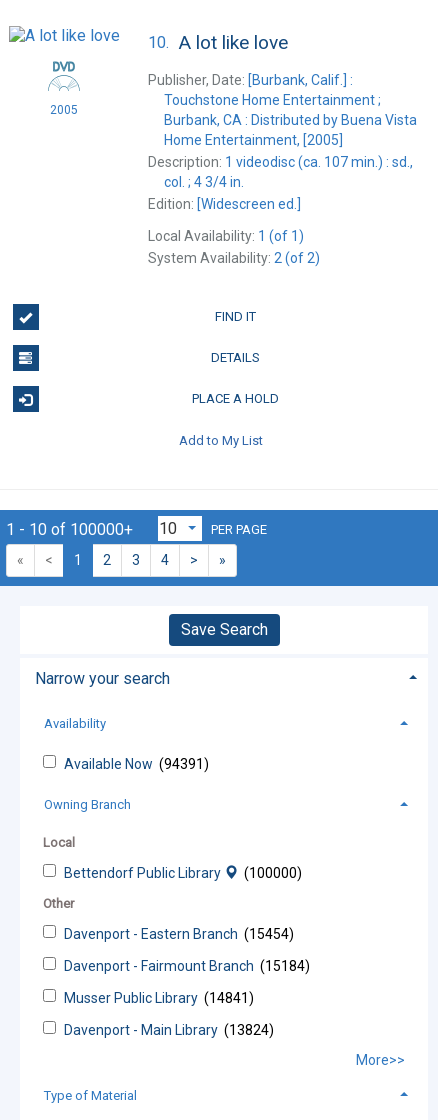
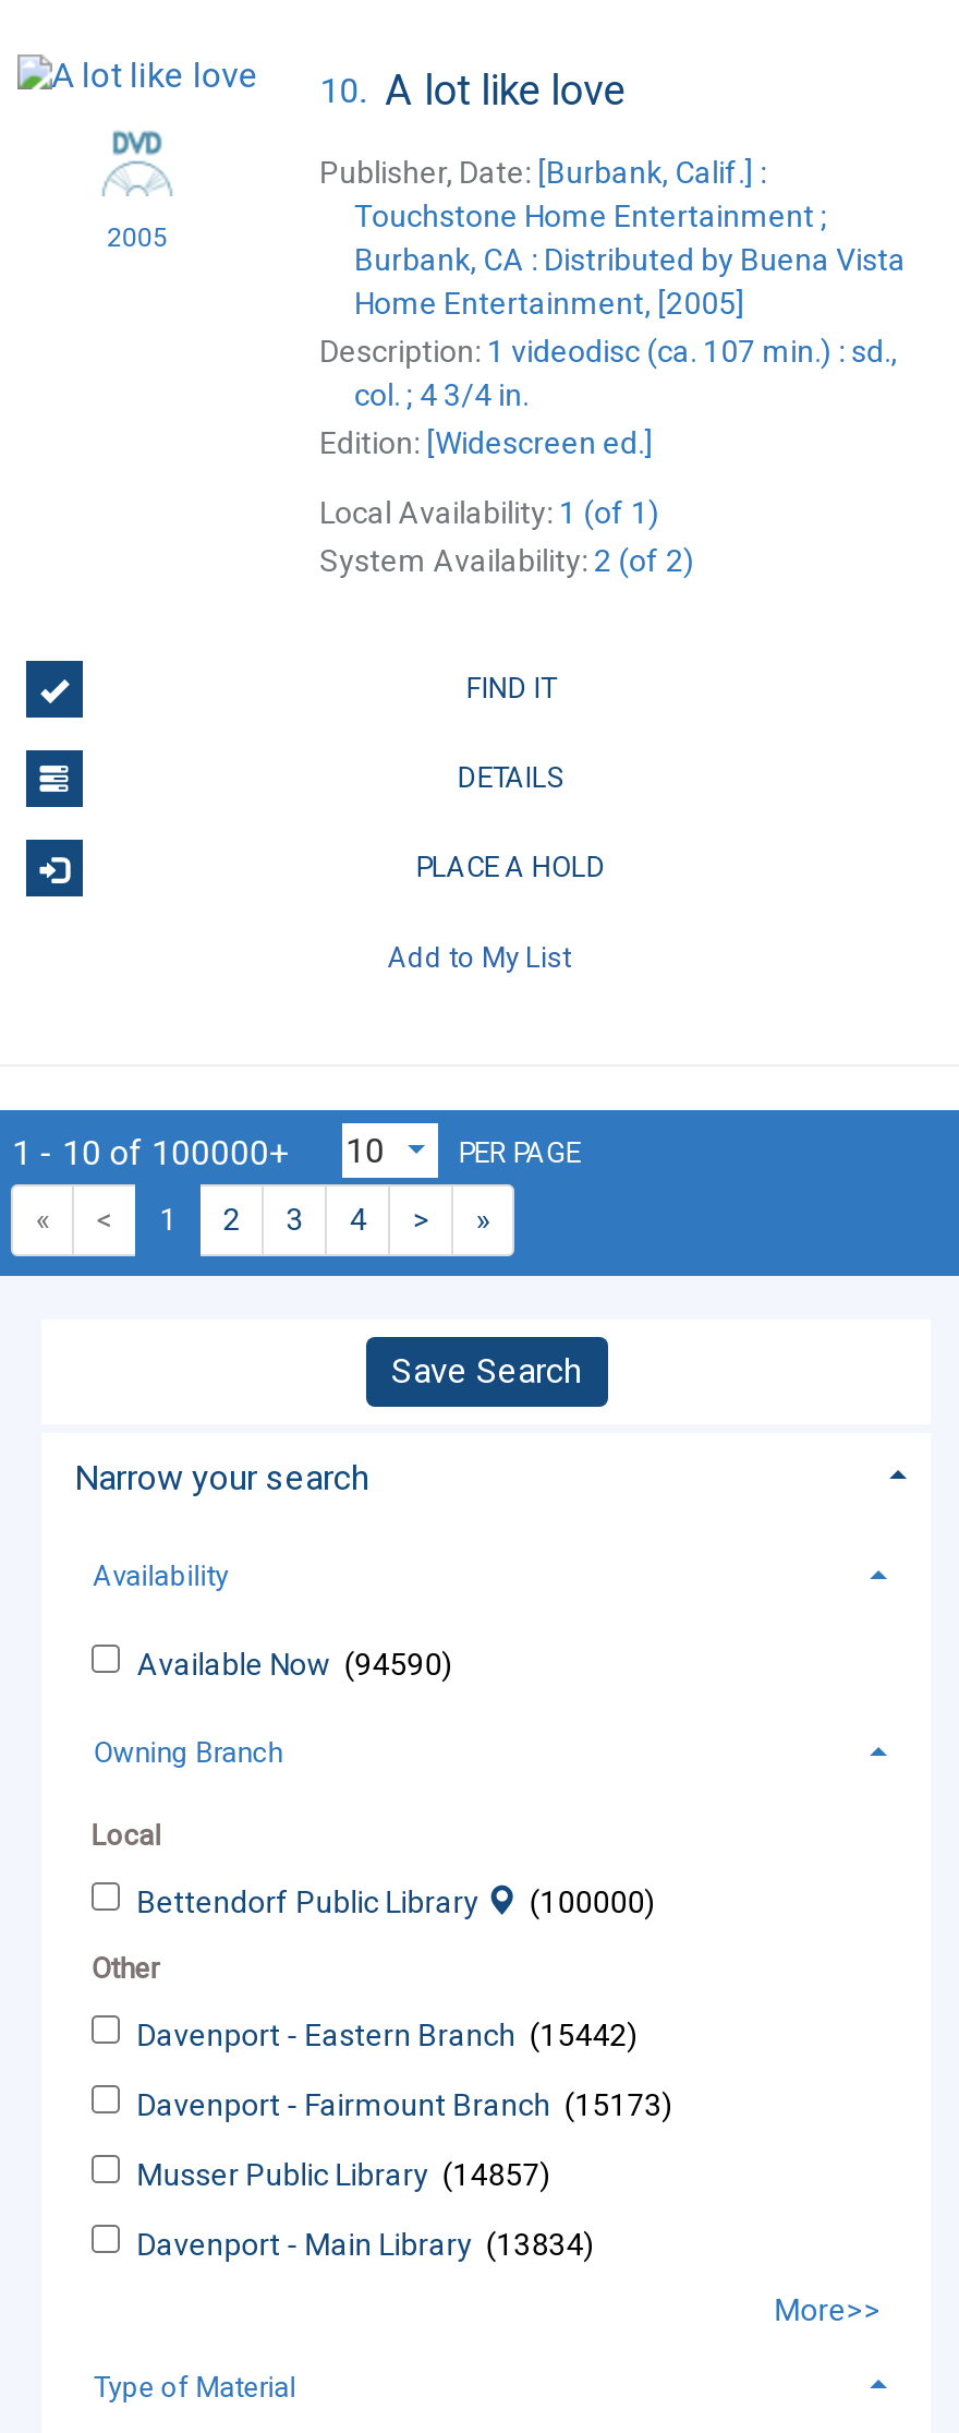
- Available Now (94391)
+ Available Now (94590)

- Davenport - Eastern Branch (15454)
+ Davenport - Eastern Branch (15442)

- Davenport - Fairmount Branch (15184)
+ Davenport - Fairmount Branch (15173)

- Musser Public Library (14841)
+ Musser Public Library (14857)

- Davenport - Main Library (13824)
+ Davenport - Main Library (13834)
